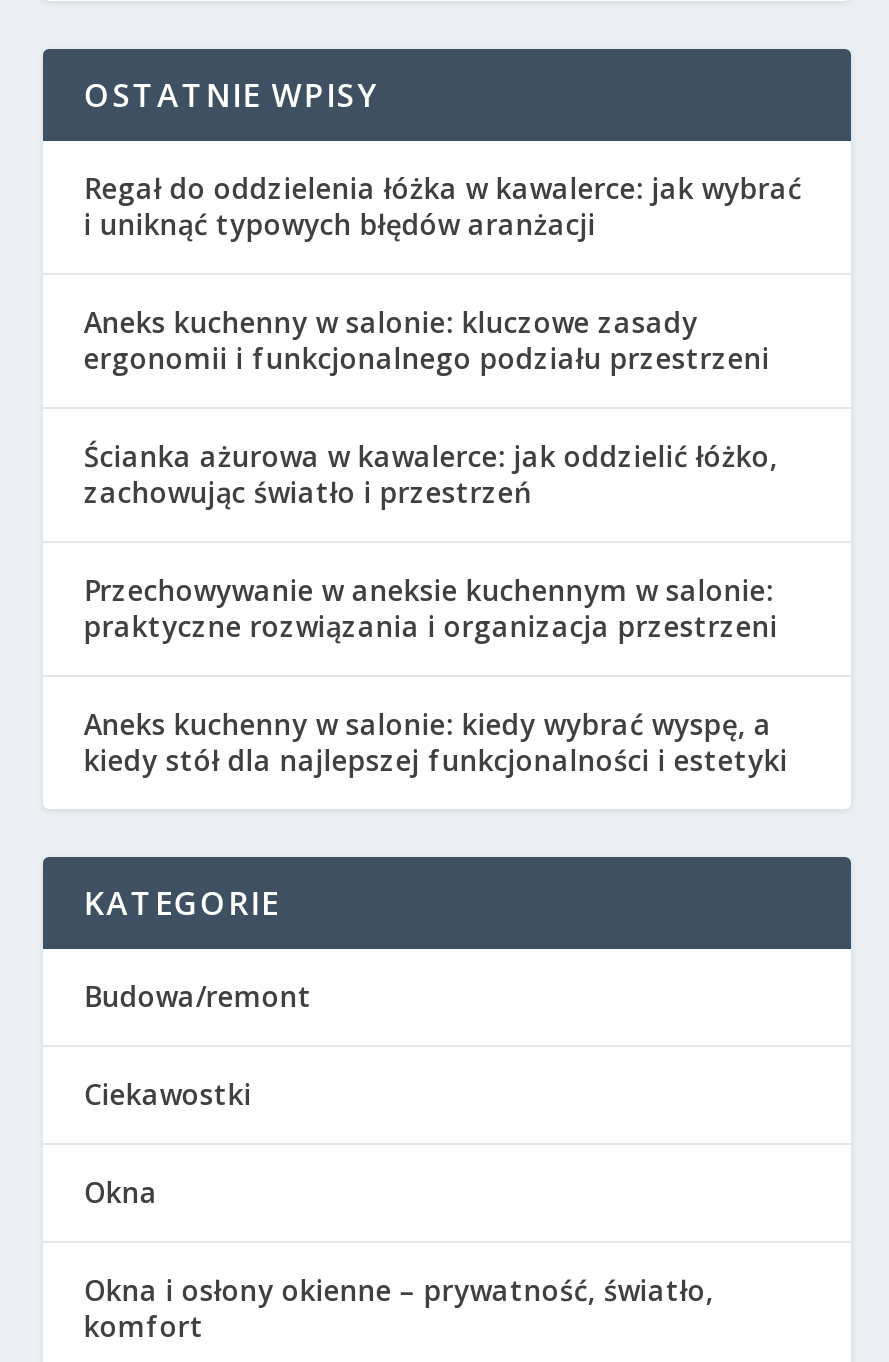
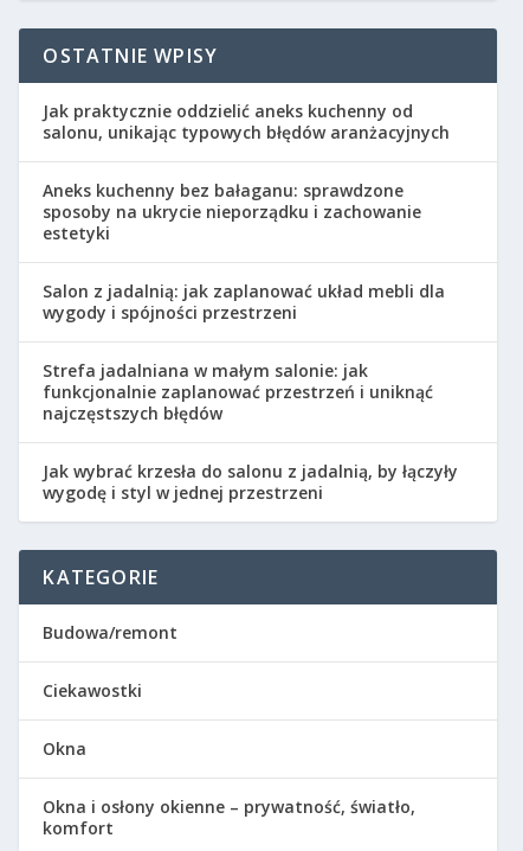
- Regał do oddzielenia łóżka w kawalerce: jak wybrać
- i uniknąć typowych błędów aranżacji
+ Jak praktycznie oddzielić aneks kuchenny od
+ salonu, unikając typowych błędów aranżacyjnych

- Aneks kuchenny w salonie: kluczowe zasady
- ergonomii i funkcjonalnego podziału przestrzeni
+ Aneks kuchenny bez bałaganu: sprawdzone
+ sposoby na ukrycie nieporządku i zachowanie
+ estetyki

- Ścianka ażurowa w kawalerce: jak oddzielić łóżko,
- zachowując światło i przestrzeń
+ Salon z jadalnią: jak zaplanować układ mebli dla
+ wygody i spójności przestrzeni

- Przechowywanie w aneksie kuchennym w salonie:
- praktyczne rozwiązania i organizacja przestrzeni
+ Strefa jadalniana w małym salonie: jak
+ funkcjonalnie zaplanować przestrzeń i uniknąć
+ najczęstszych błędów

- Aneks kuchenny w salonie: kiedy wybrać wyspę, a
- kiedy stół dla najlepszej funkcjonalności i estetyki
+ Jak wybrać krzesła do salonu z jadalnią, by łączyły
+ wygodę i styl w jednej przestrzeni
